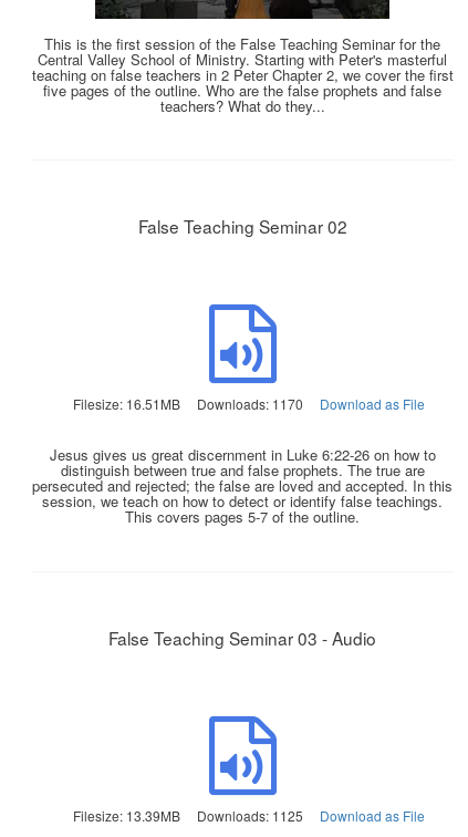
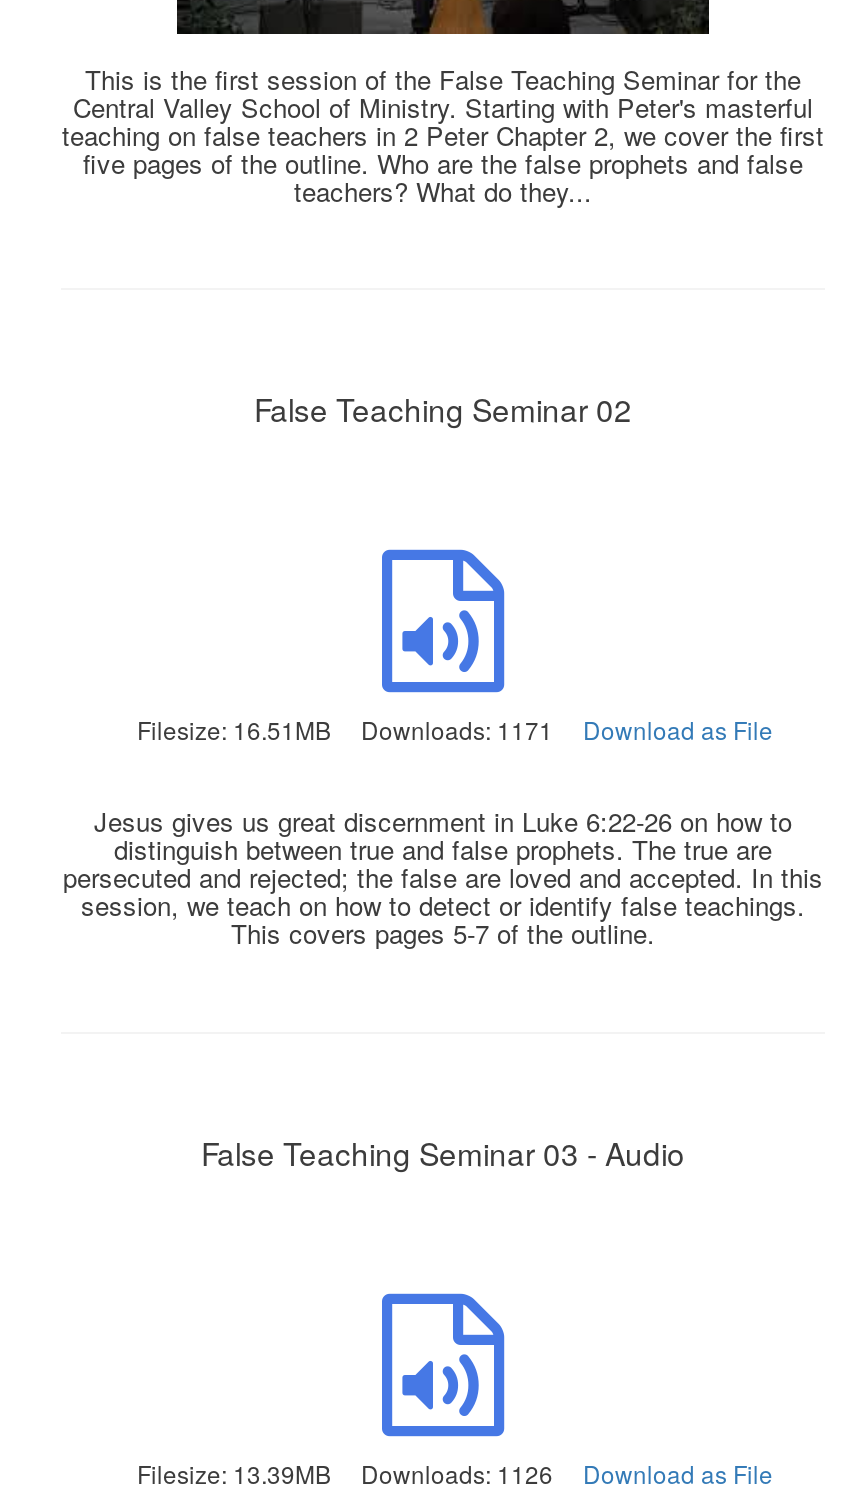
- Filesize: 16.51MB Downloads: 1170 Download as File
+ Filesize: 16.51MB Downloads: 1171 Download as File

- Filesize: 13.39MB Downloads: 1125 Download as File
+ Filesize: 13.39MB Downloads: 1126 Download as File
